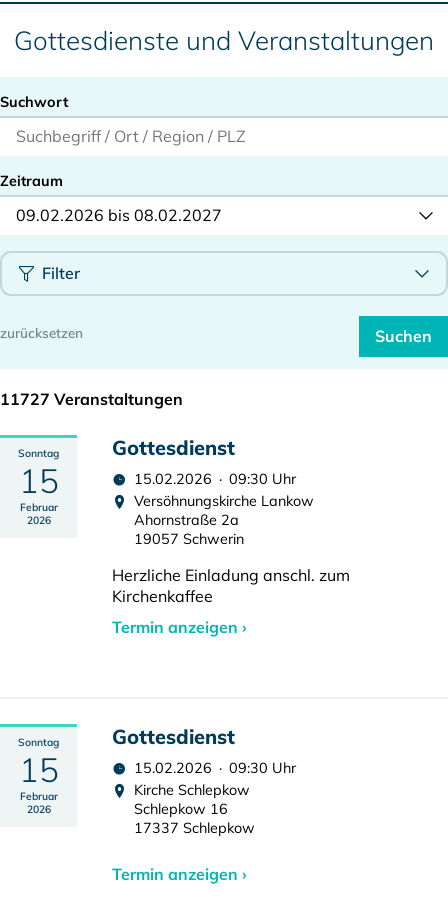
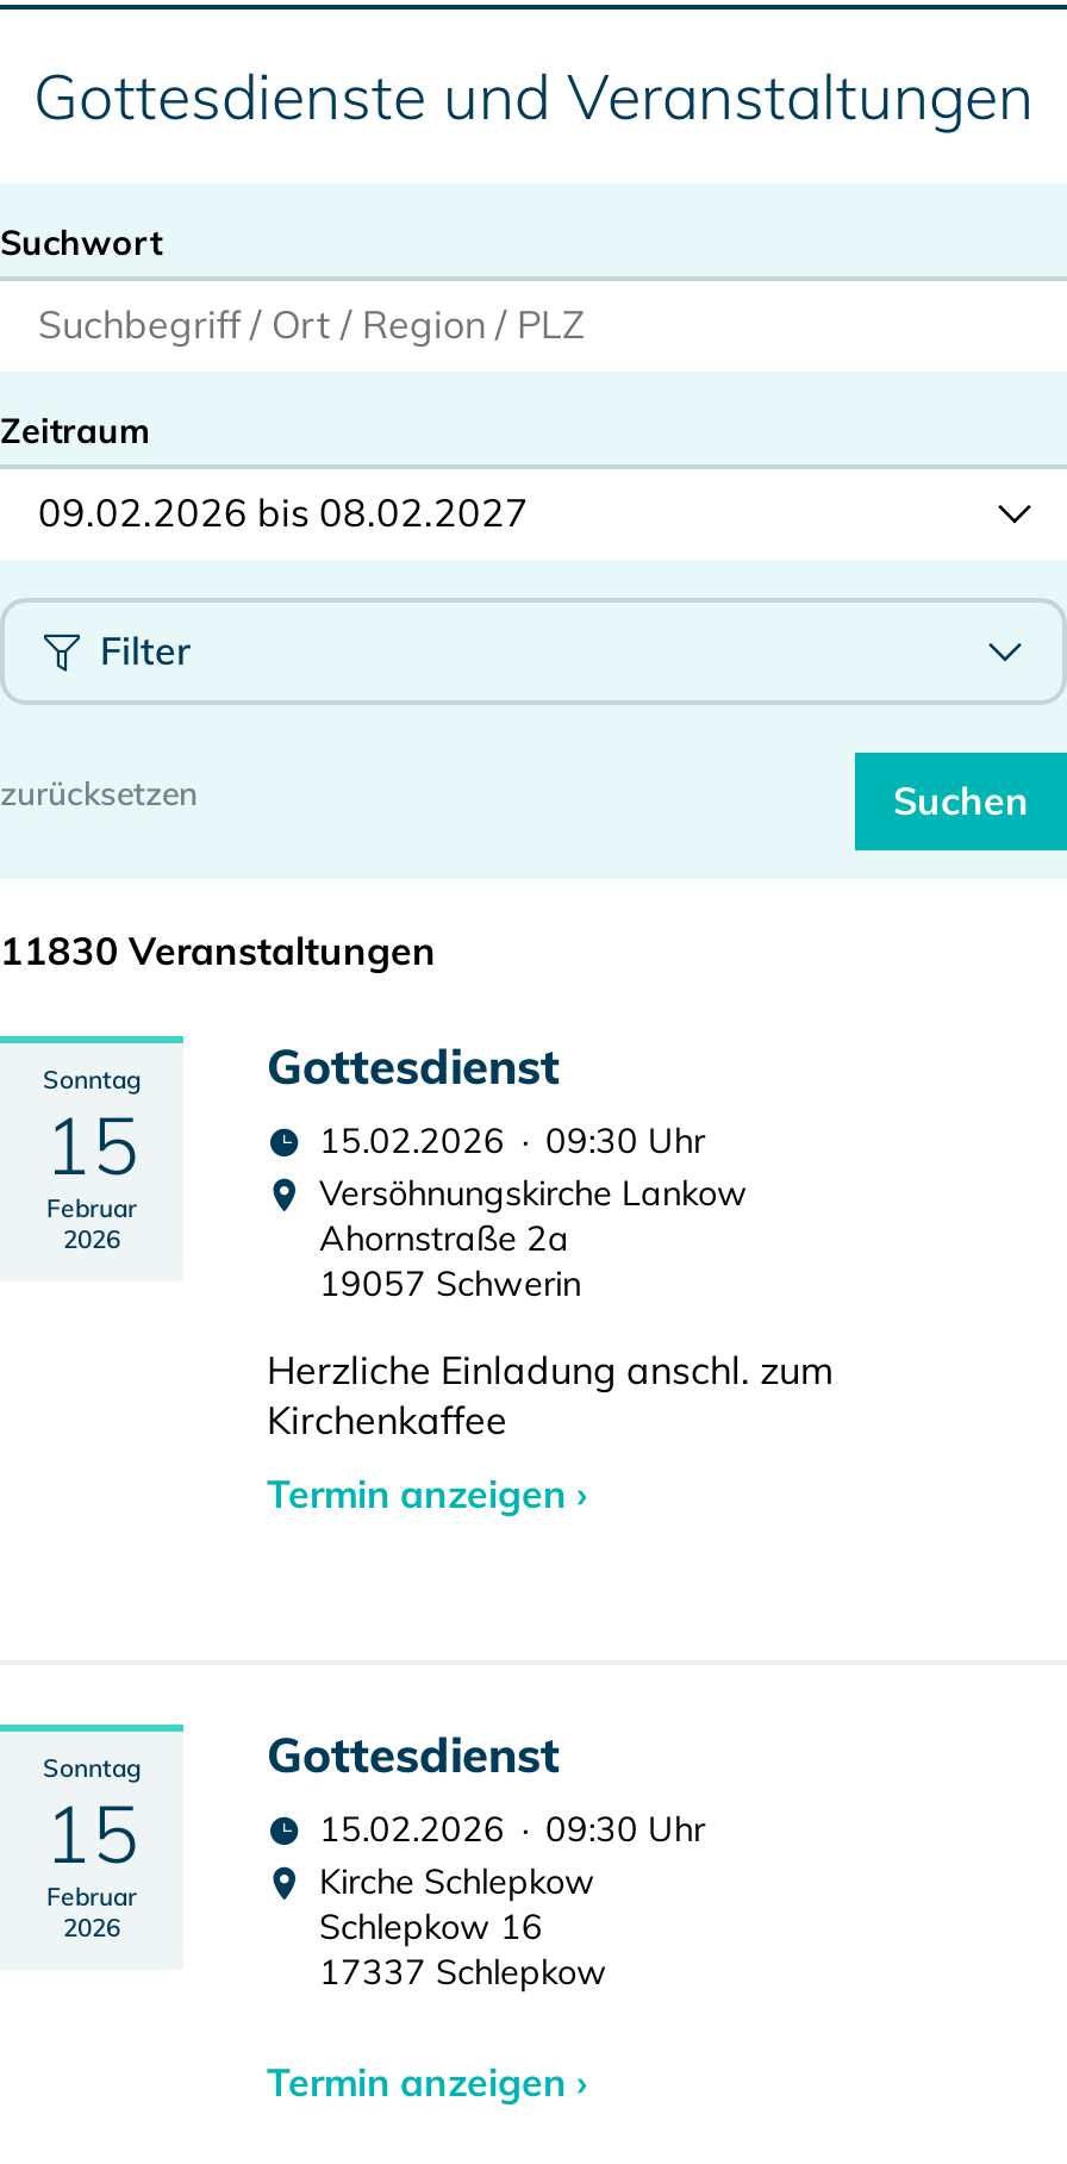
- 11727 Veranstaltungen
+ 11830 Veranstaltungen
